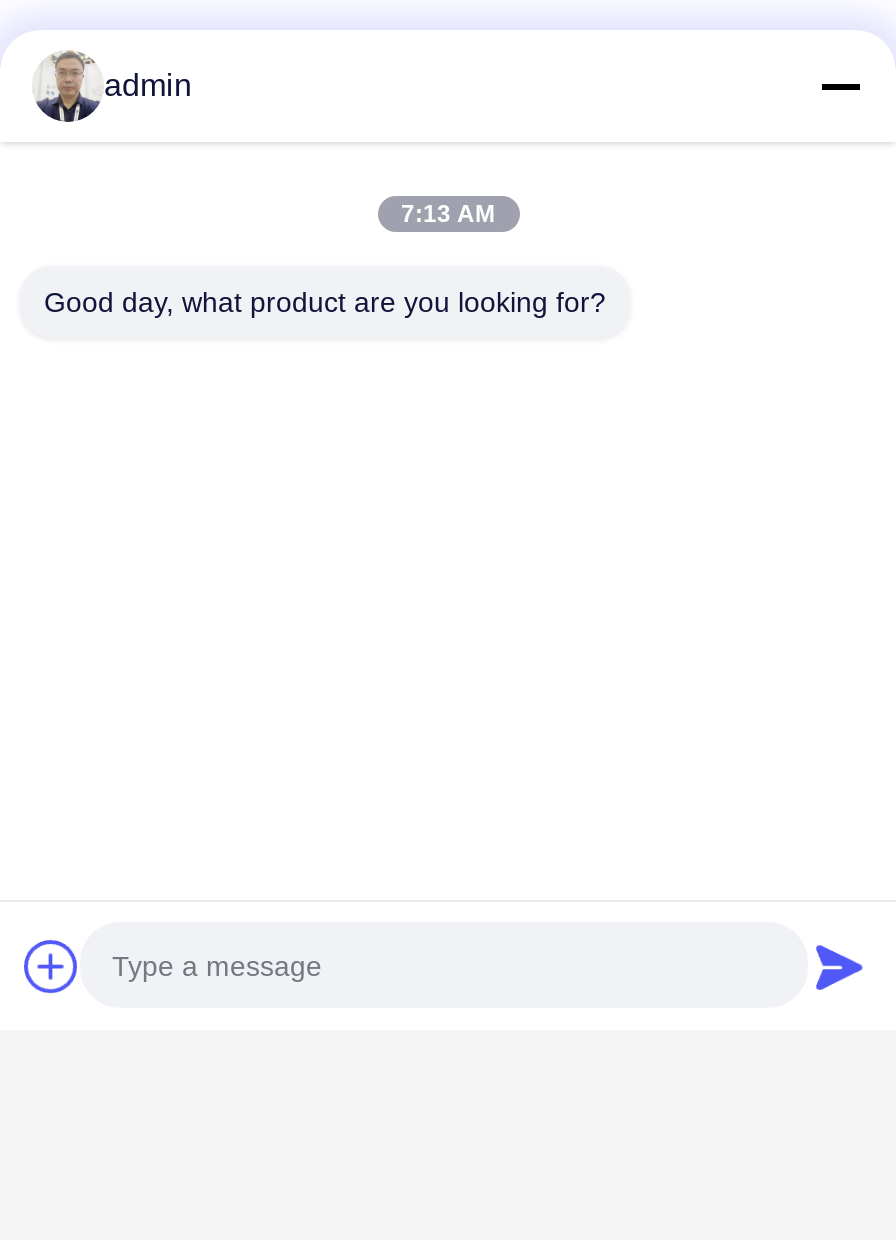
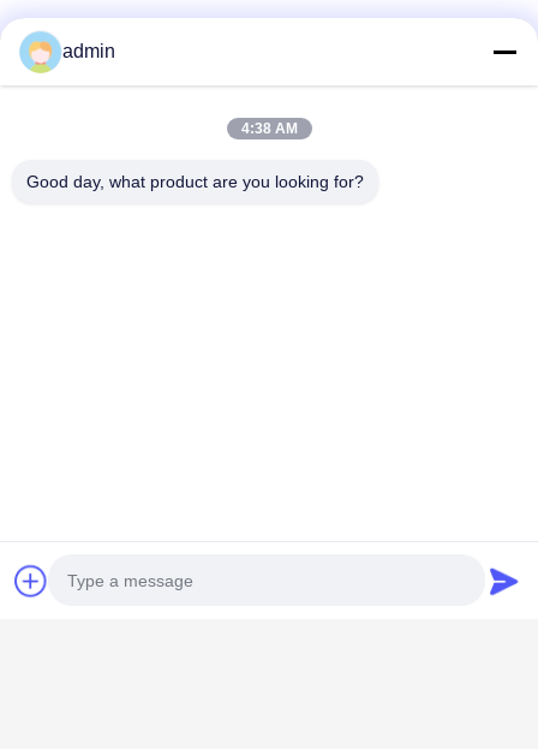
- [image]
+ [image]

- 7:13 AM
+ 4:38 AM
